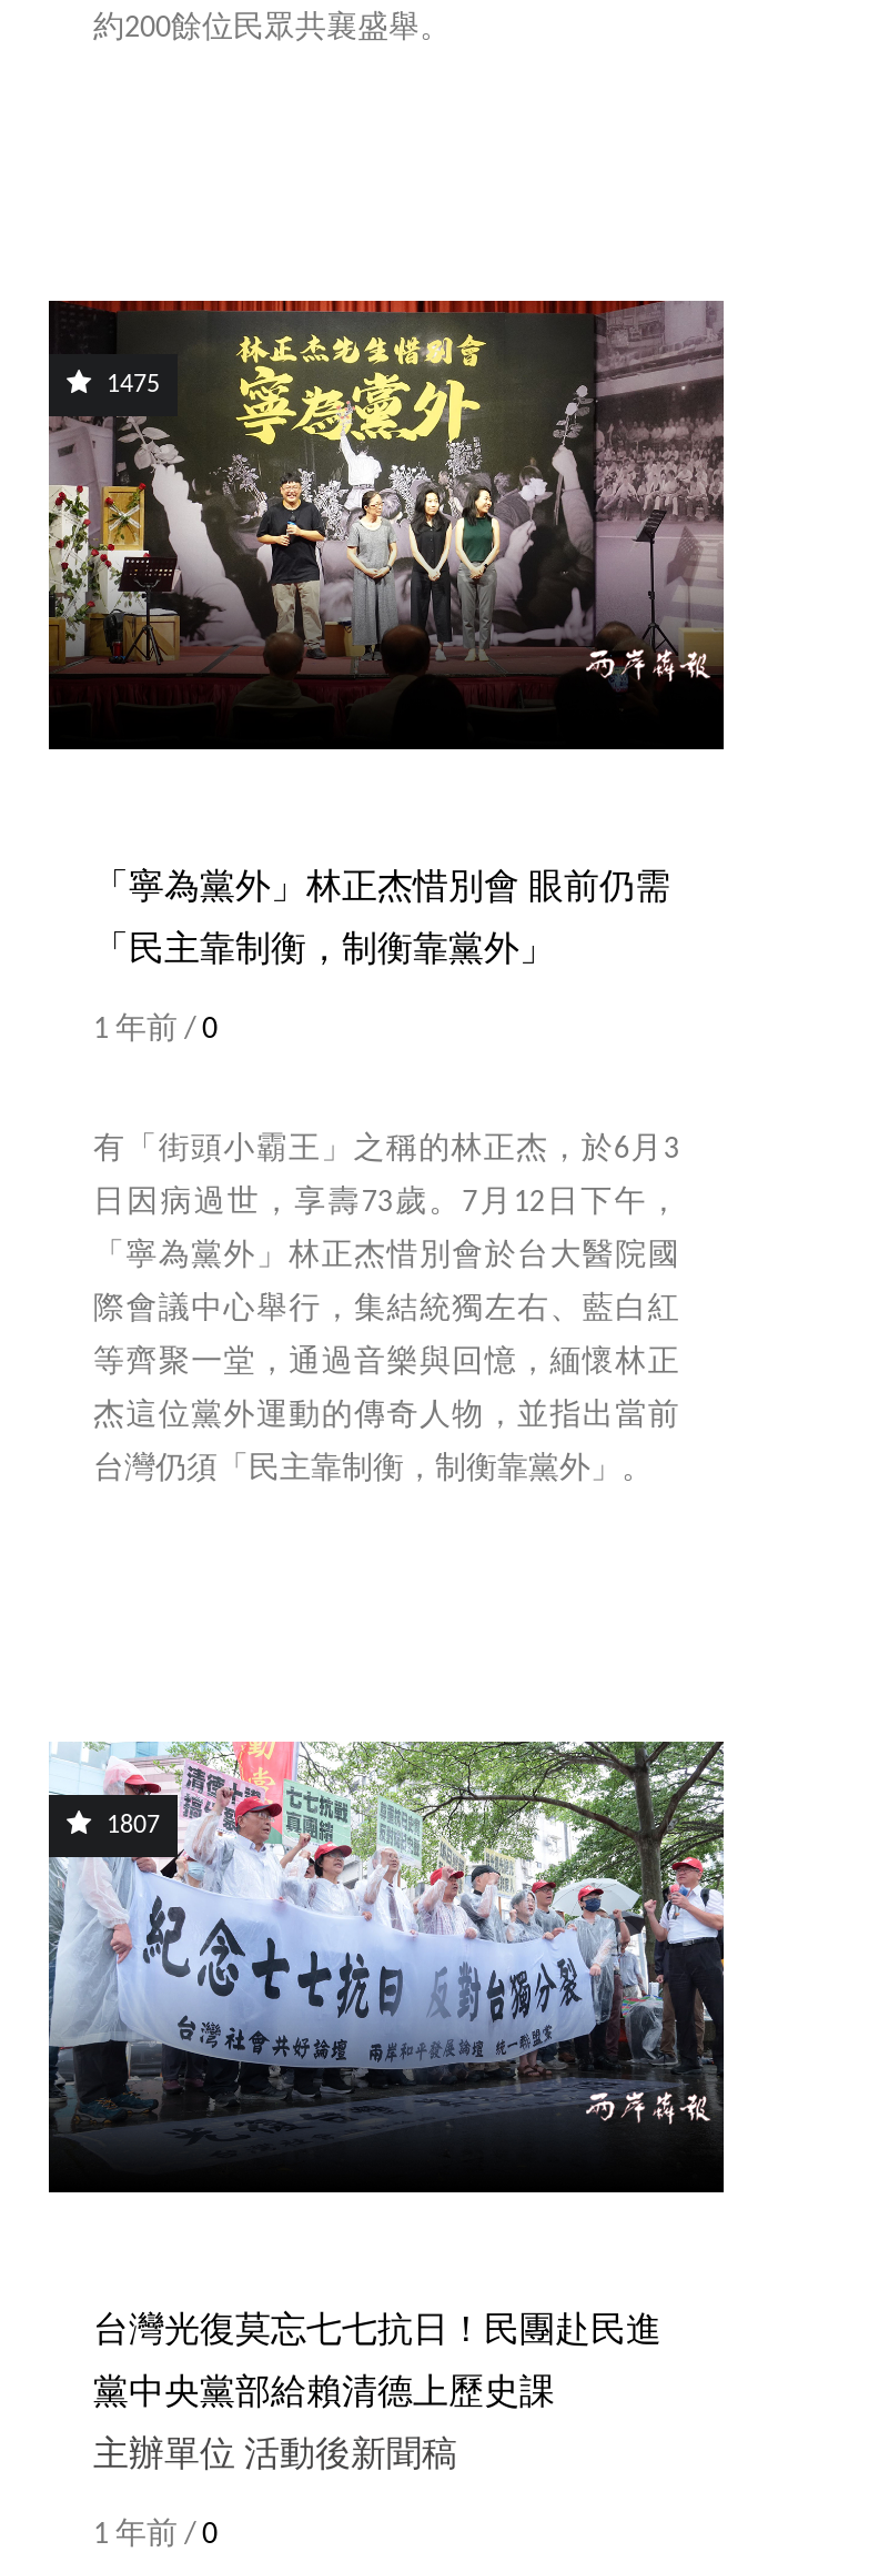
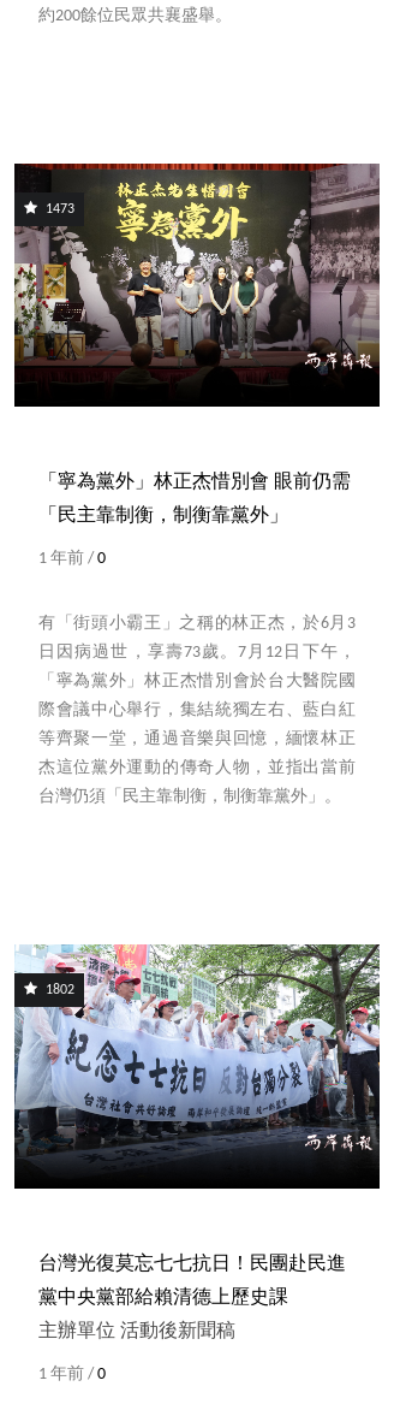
- 1475
+ 1473

- 1807
+ 1802
